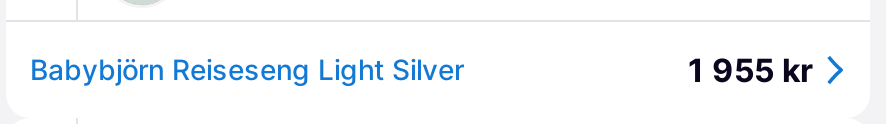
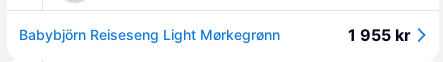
- Babybjörn Reiseseng Light Silver
+ Babybjörn Reiseseng Light Mørkegrønn
